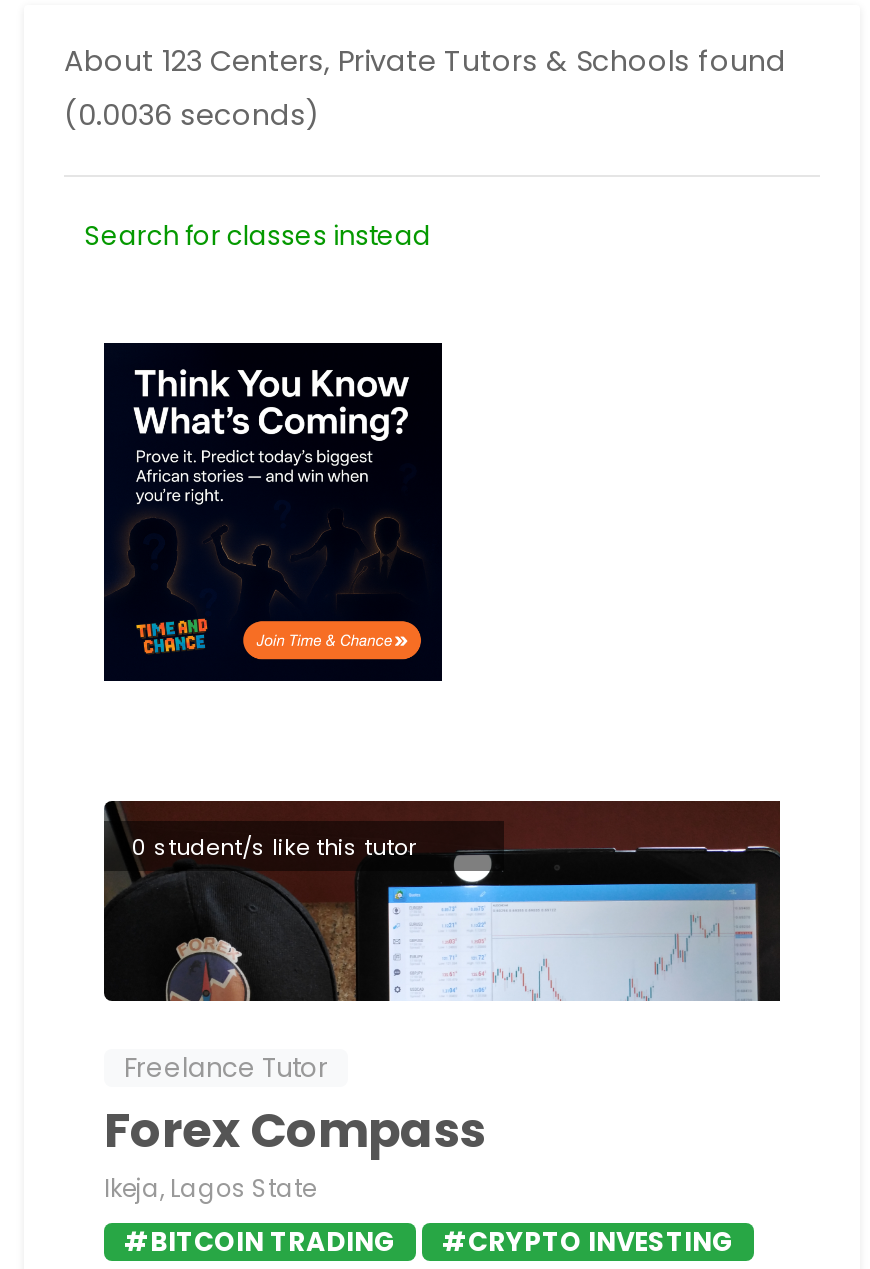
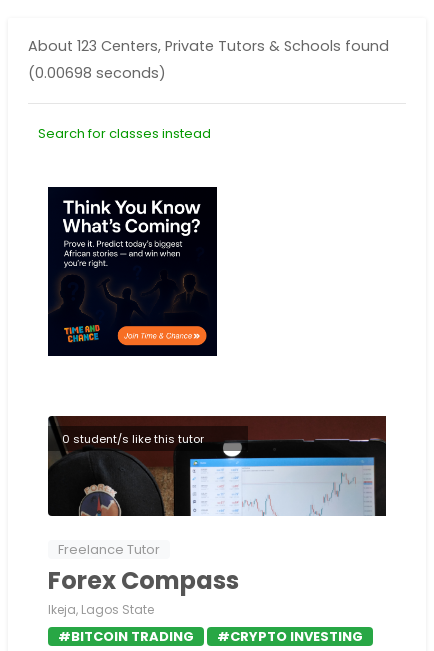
- (0.0036 seconds)
+ (0.00698 seconds)
